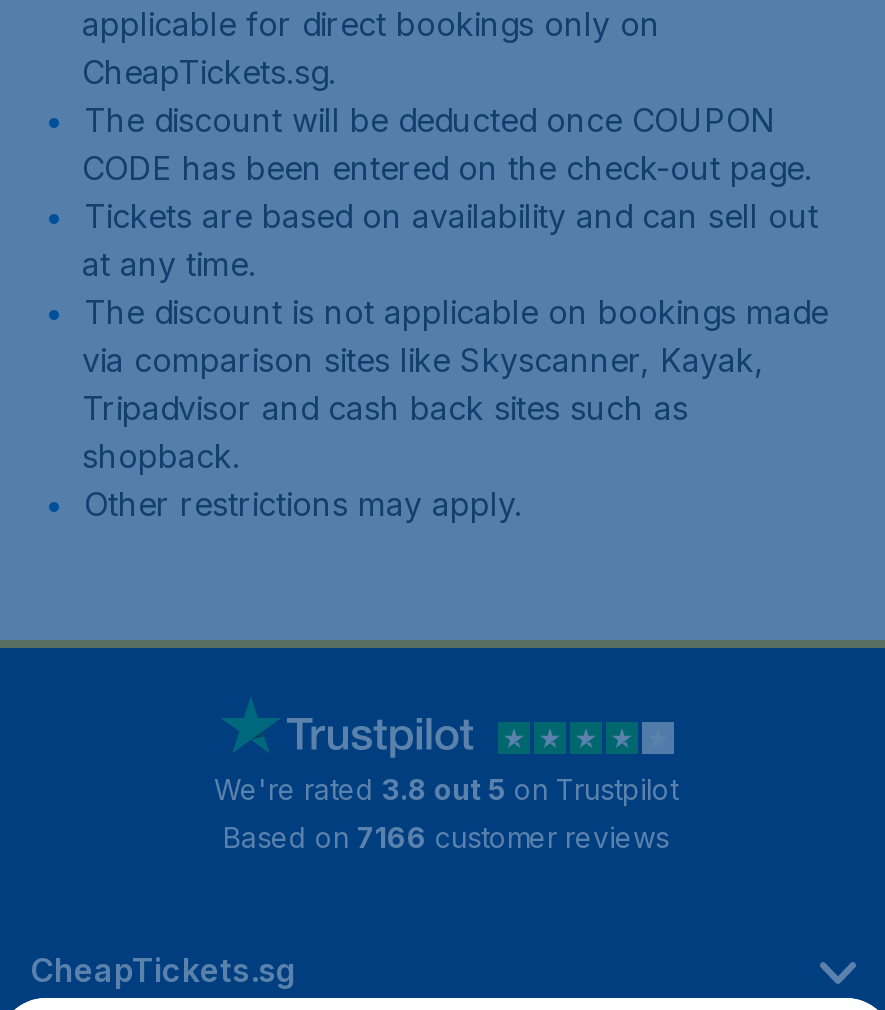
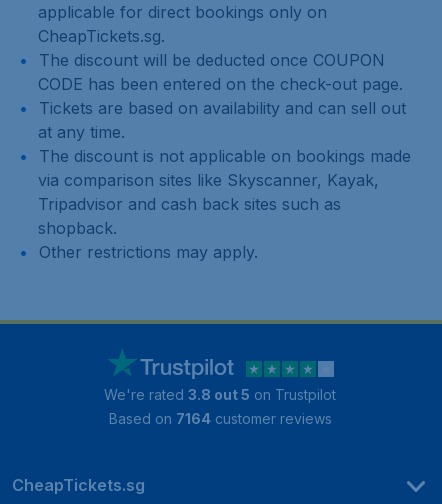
- Based on 7166 customer reviews
+ Based on 7164 customer reviews
